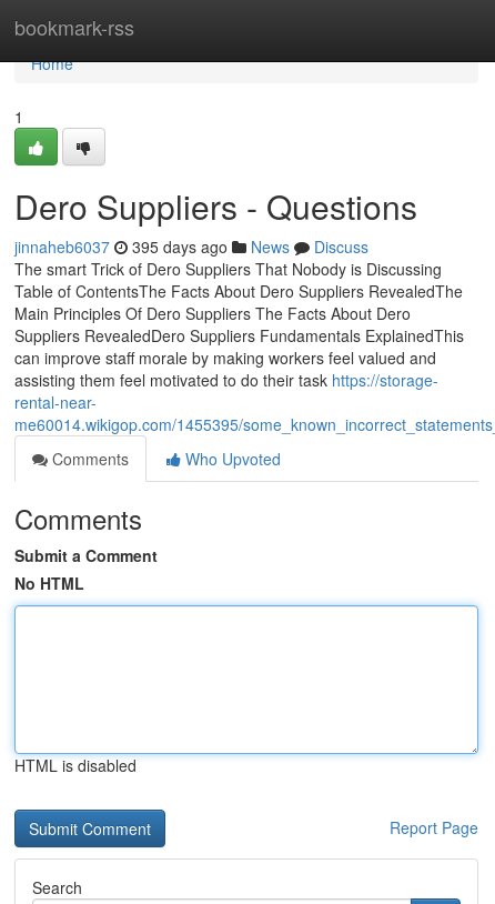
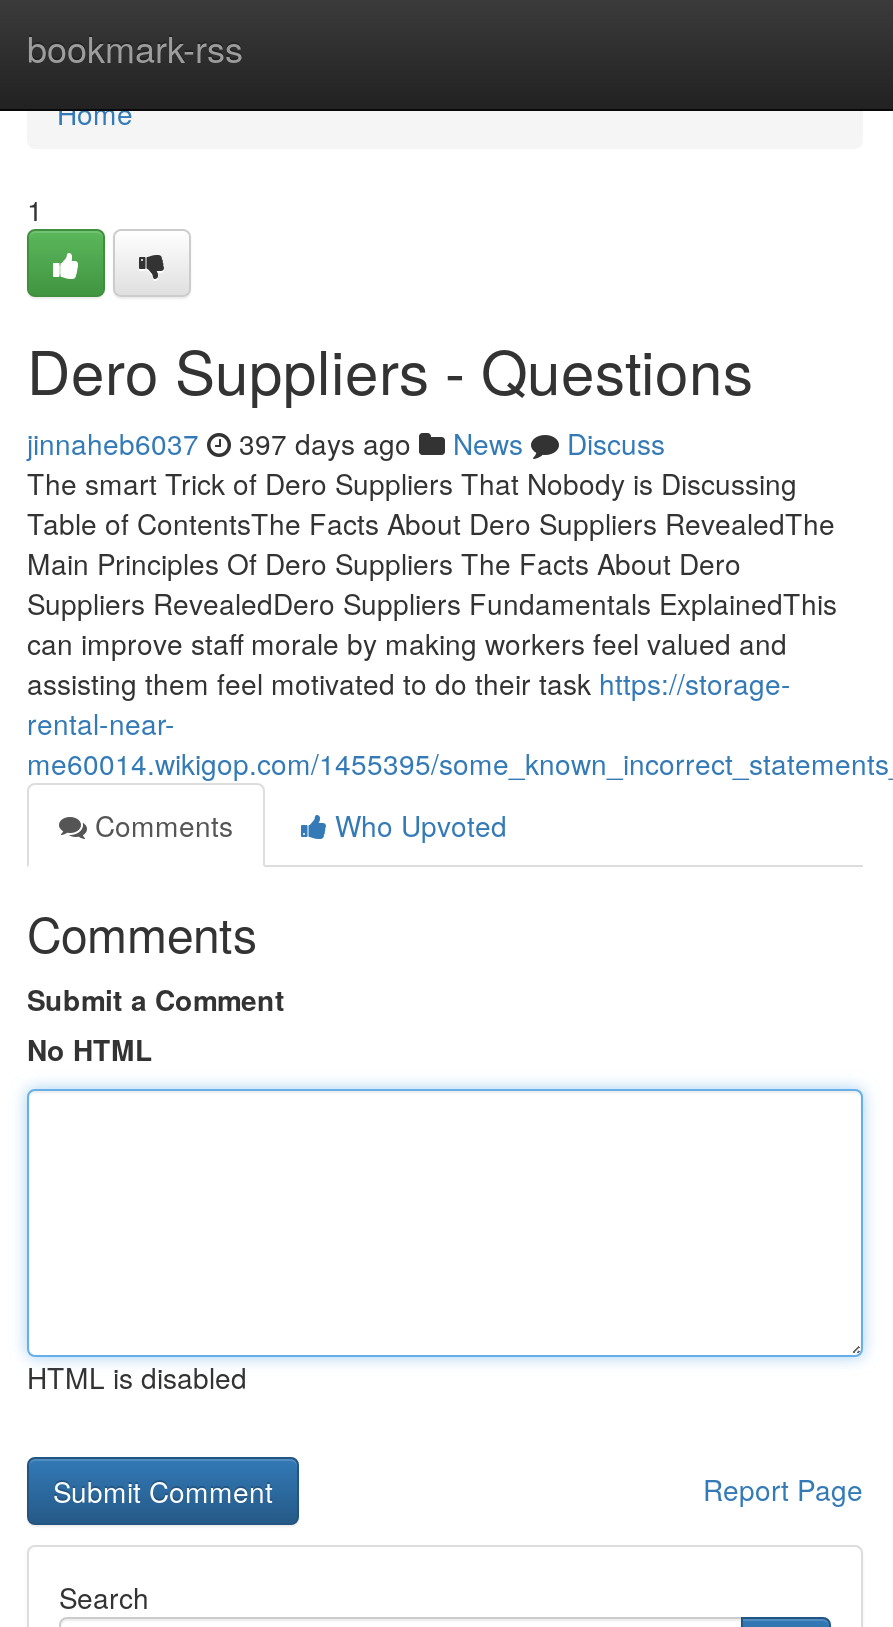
- jinnaheb6037 395 days ago News Discuss
+ jinnaheb6037 397 days ago News Discuss
